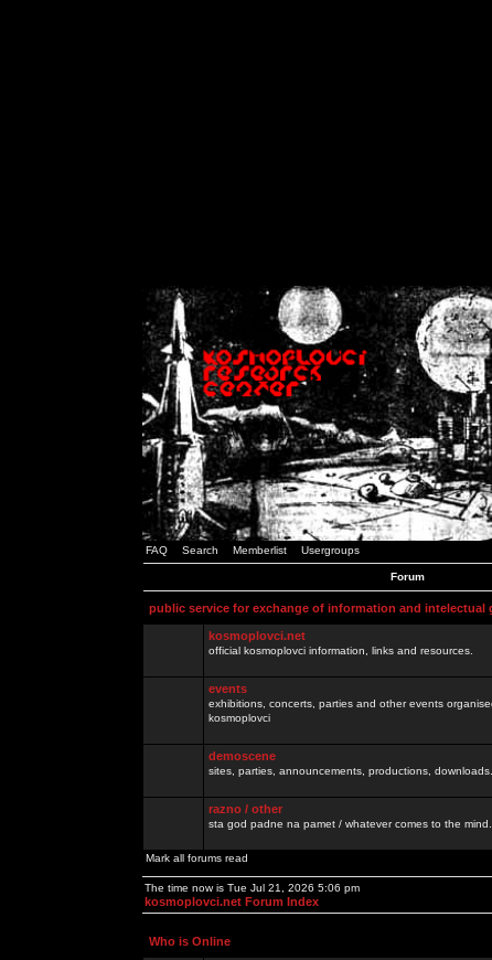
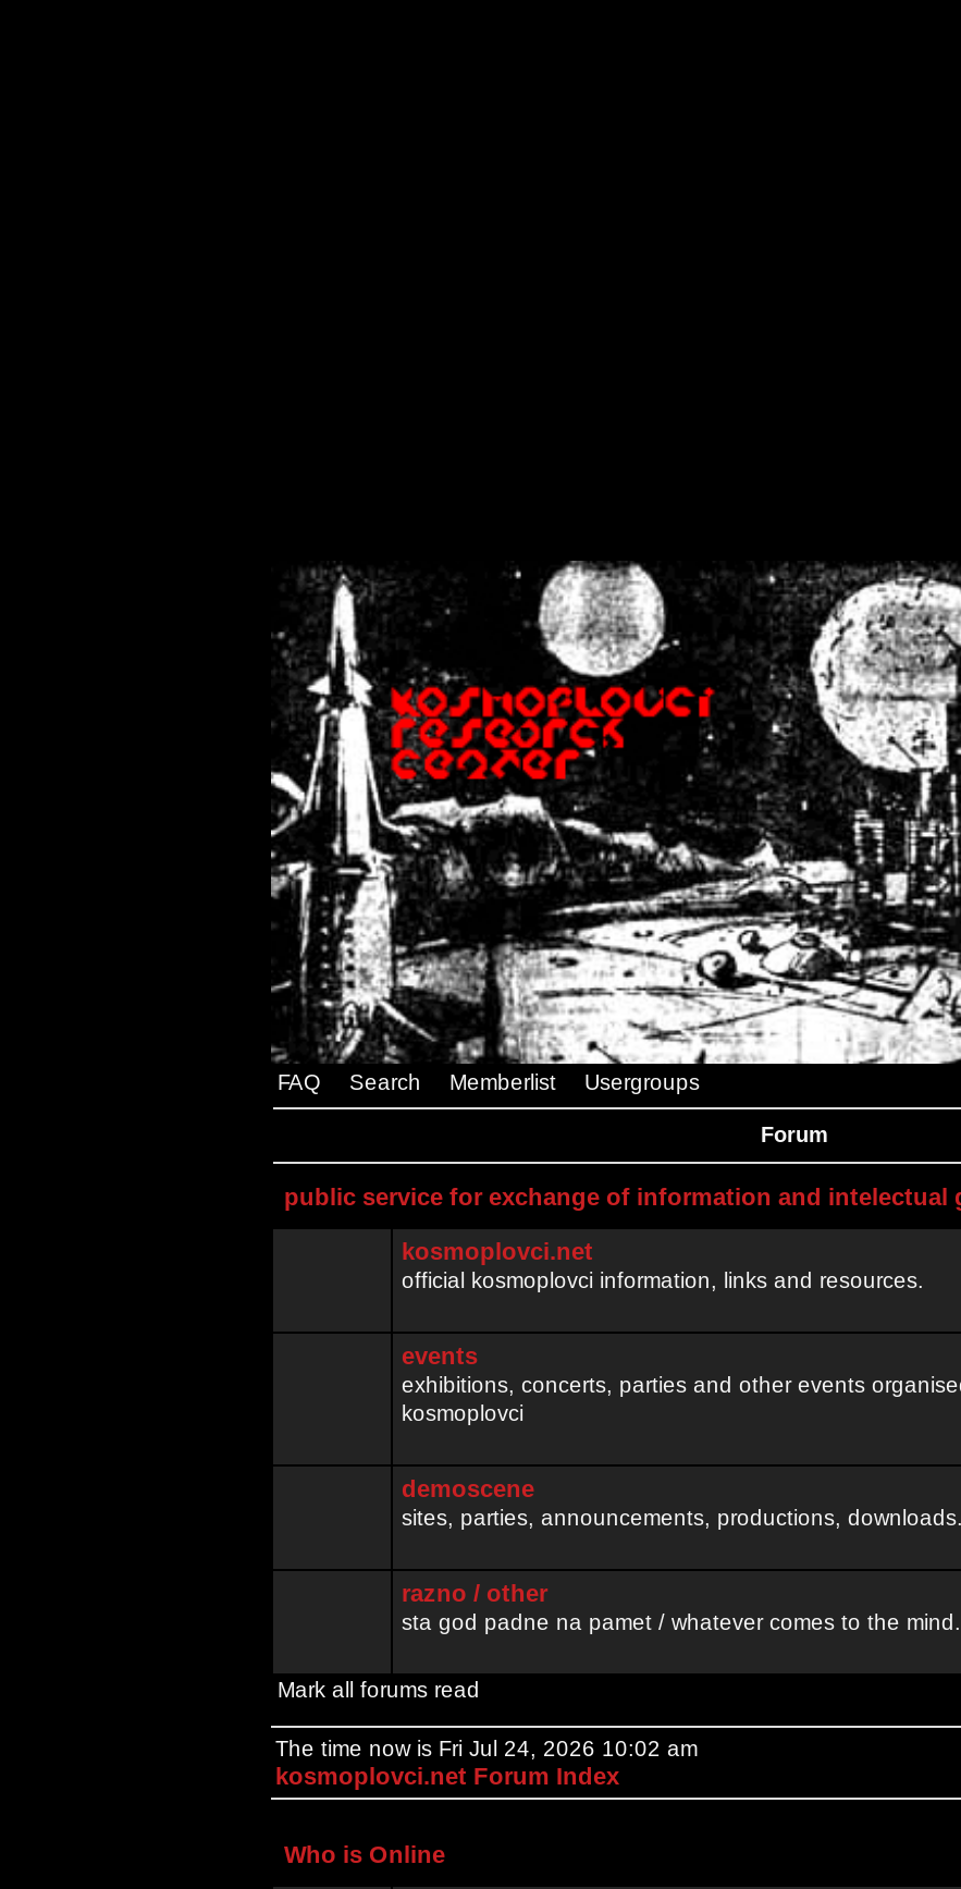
- The time now is Tue Jul 21, 2026 5:06 pm
+ The time now is Fri Jul 24, 2026 10:02 am
